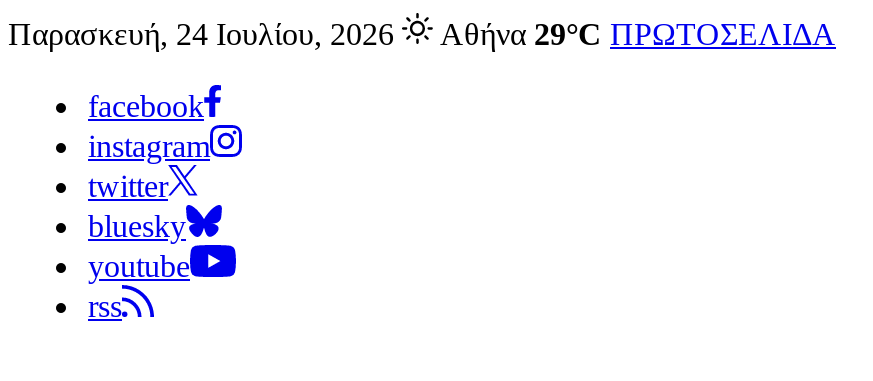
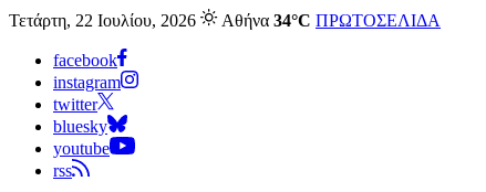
- Παρασκευή, 24 Ιουλίου, 2026
+ Τετάρτη, 22 Ιουλίου, 2026

- Αθήνα 29°C ΠΡΩΤΟΣΕΛΙΔΑ
+ Αθήνα 34°C ΠΡΩΤΟΣΕΛΙΔΑ
